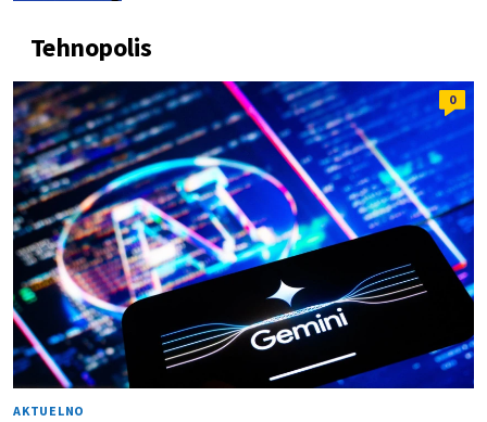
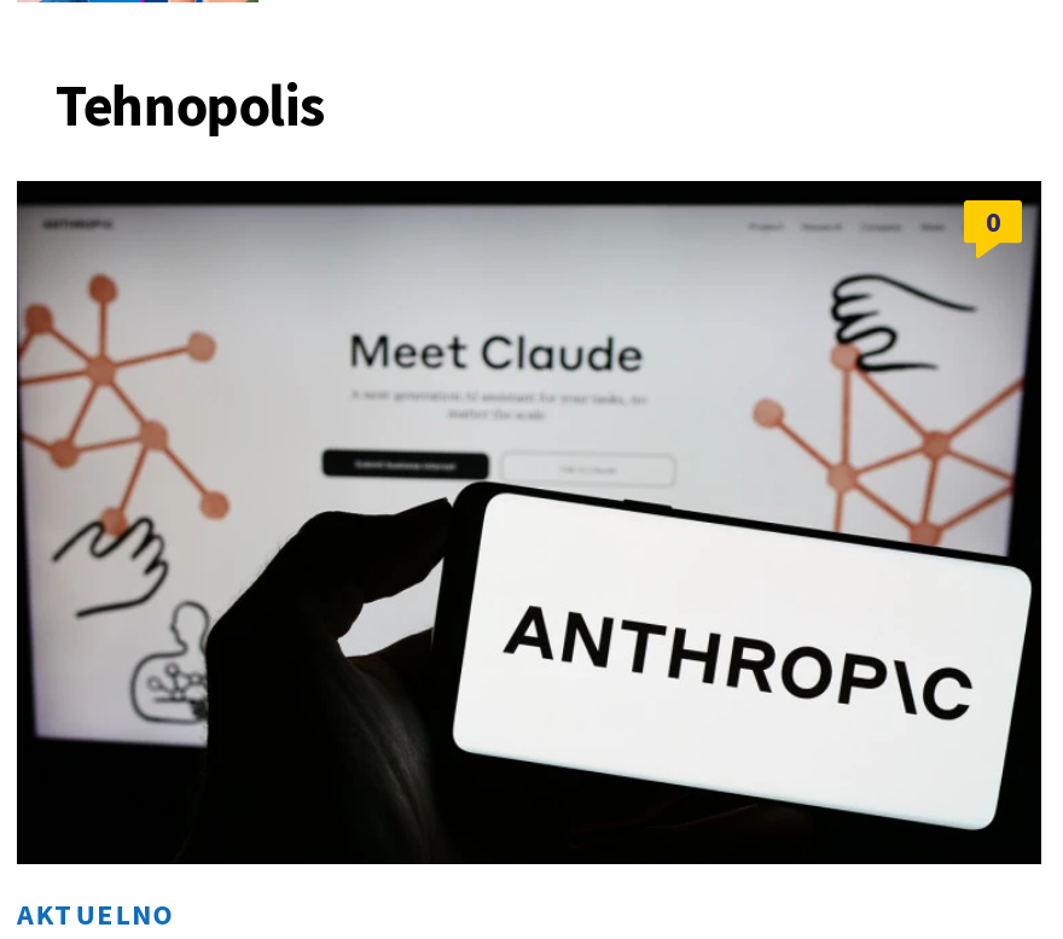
- [image]
+ [image]
